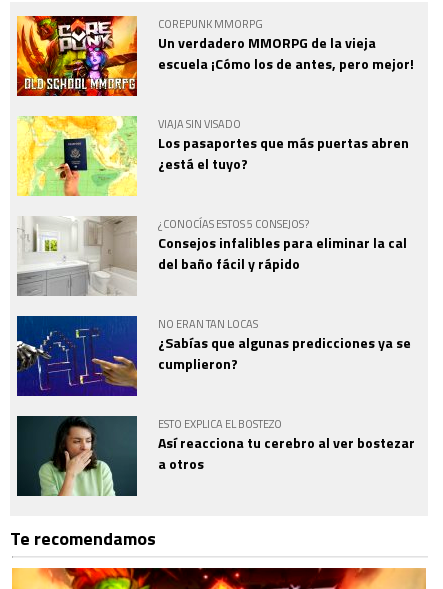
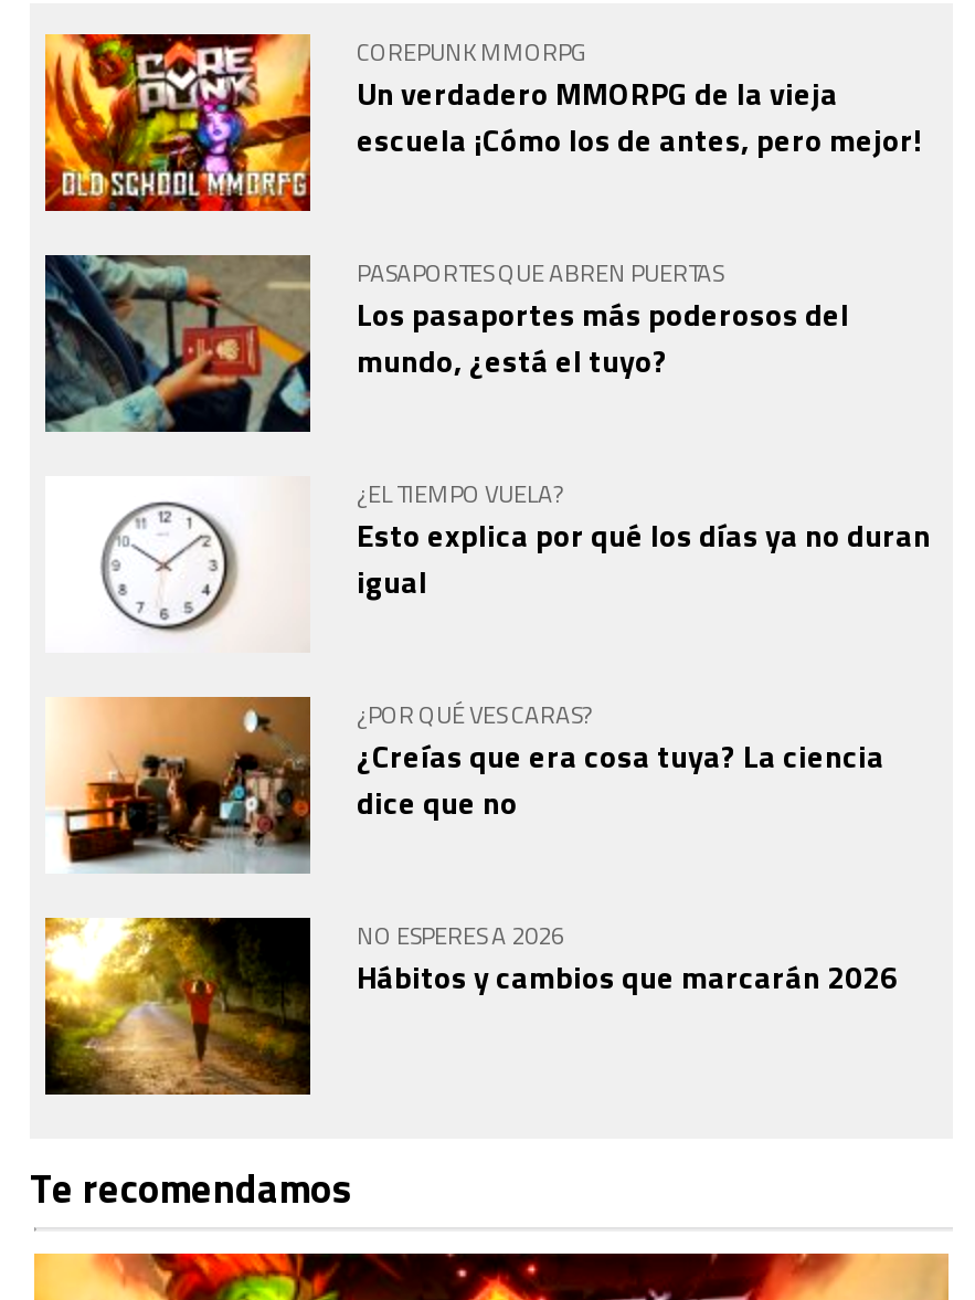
- [image]
- VIAJA SIN VISADO
- Los pasaportes que más puertas abren
- ¿está el tuyo?
+ [image]
+ PASAPORTES QUE ABREN PUERTAS
+ Los pasaportes más poderosos del
+ mundo, ¿está el tuyo?

- [image]
- ¿CONOCÍAS ESTOS 5 CONSEJOS?
- Consejos infalibles para eliminar la cal
- del baño fácil y rápido
+ [image]
+ ¿EL TIEMPO VUELA?
+ Esto explica por qué los días ya no duran
+ igual

- [image]
- NO ERAN TAN LOCAS
- ¿Sabías que algunas predicciones ya se
- cumplieron?
+ [image]
+ ¿POR QUÉ VES CARAS?
+ ¿Creías que era cosa tuya? La ciencia
+ dice que no

- [image]
- ESTO EXPLICA EL BOSTEZO
- Así reacciona tu cerebro al ver bostezar
- a otros
+ [image]
+ NO ESPERES A 2026
+ Hábitos y cambios que marcarán 2026
